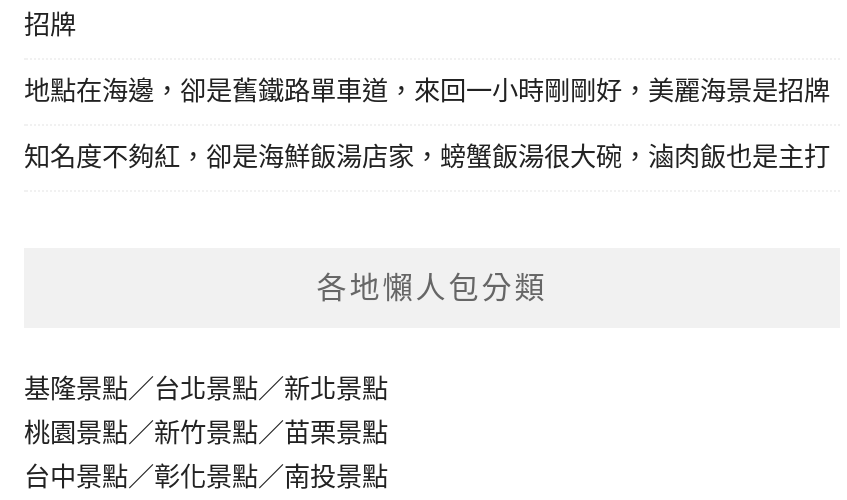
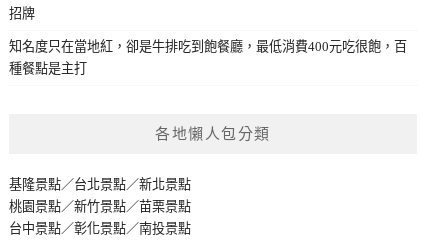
- 地點在海邊，卻是舊鐵路單車道，來回一小時剛剛好，美麗海景是招牌
+ 知名度只在當地紅，卻是牛排吃到飽餐廳，最低消費400元吃很飽，百

- 知名度不夠紅，卻是海鮮飯湯店家，螃蟹飯湯很大碗，滷肉飯也是主打
+ 種餐點是主打
